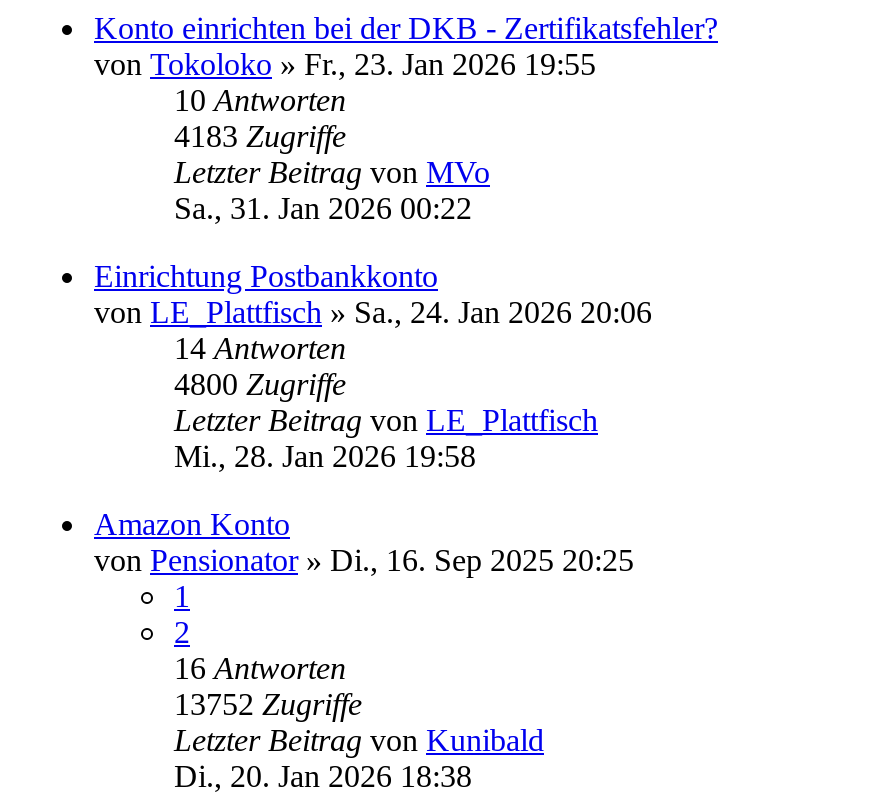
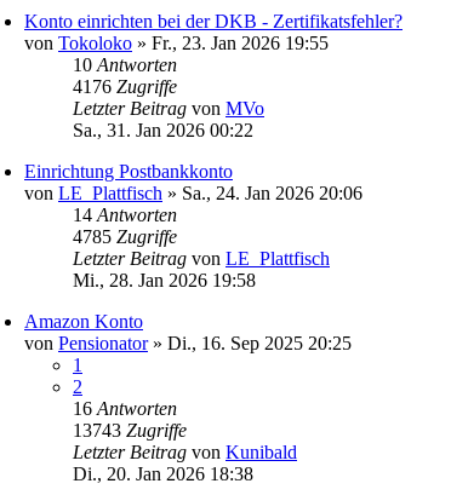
- 4183 Zugriffe
+ 4176 Zugriffe

- 4800 Zugriffe
+ 4785 Zugriffe

- 13752 Zugriffe
+ 13743 Zugriffe
